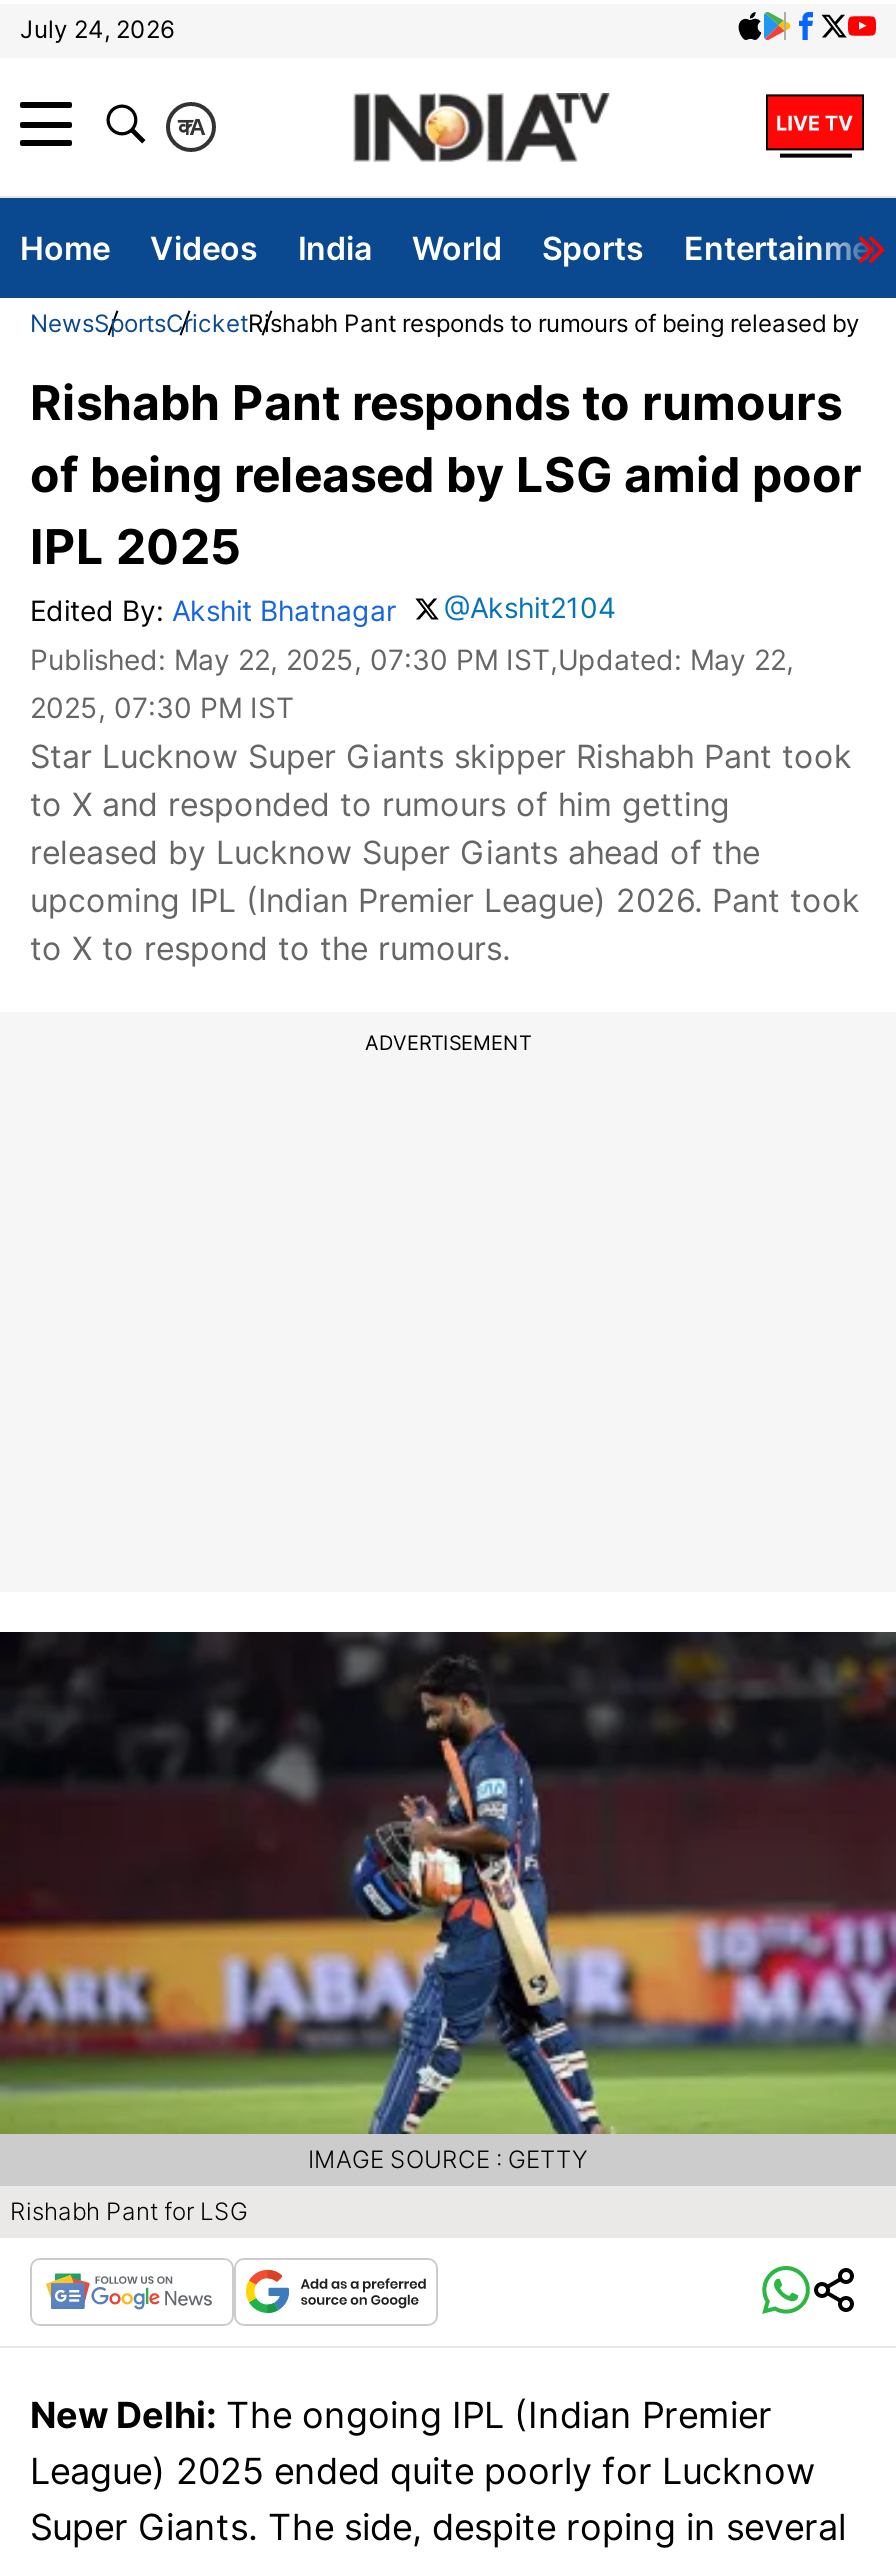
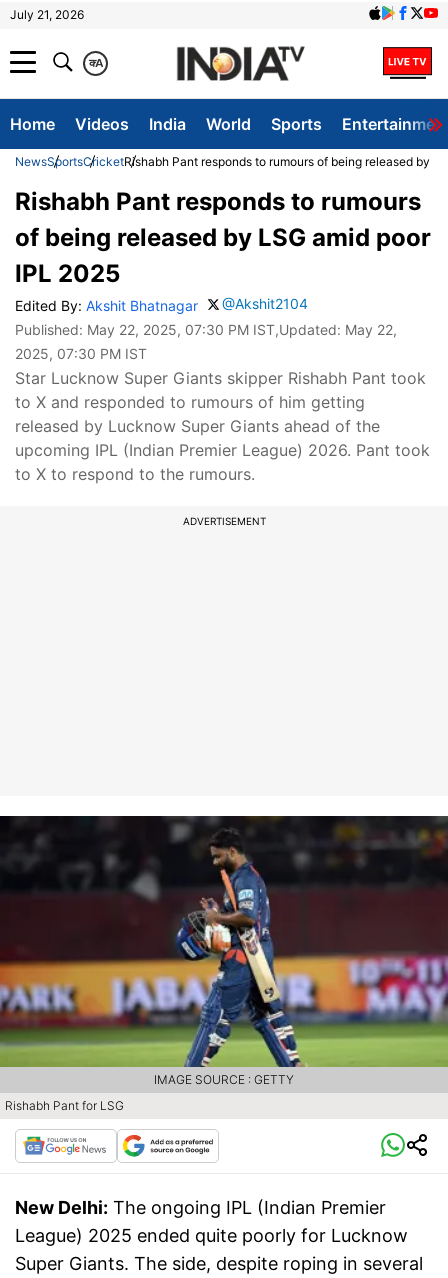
- July 24, 2026
+ July 21, 2026
